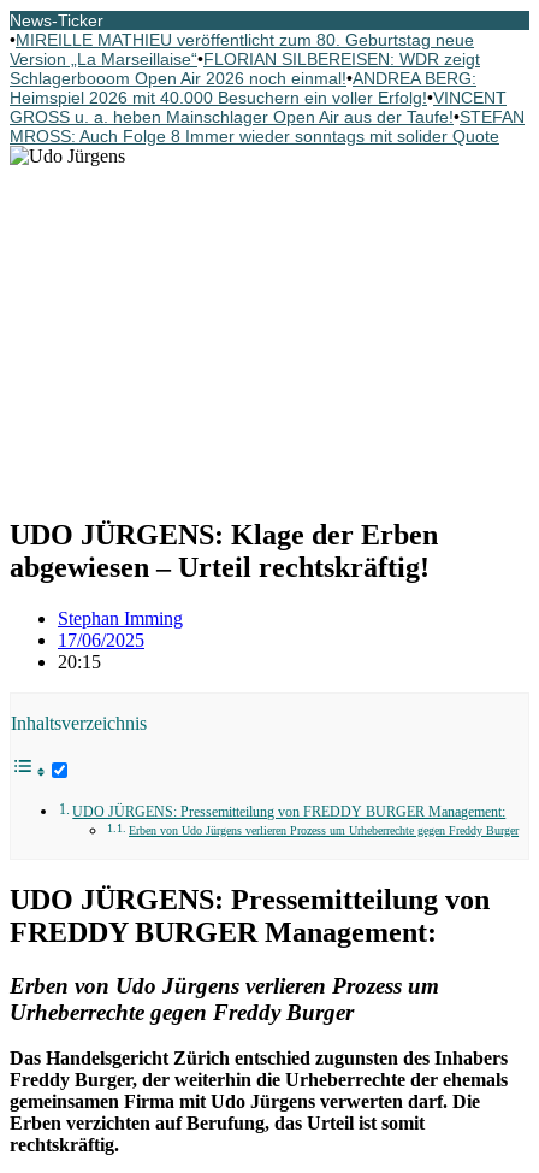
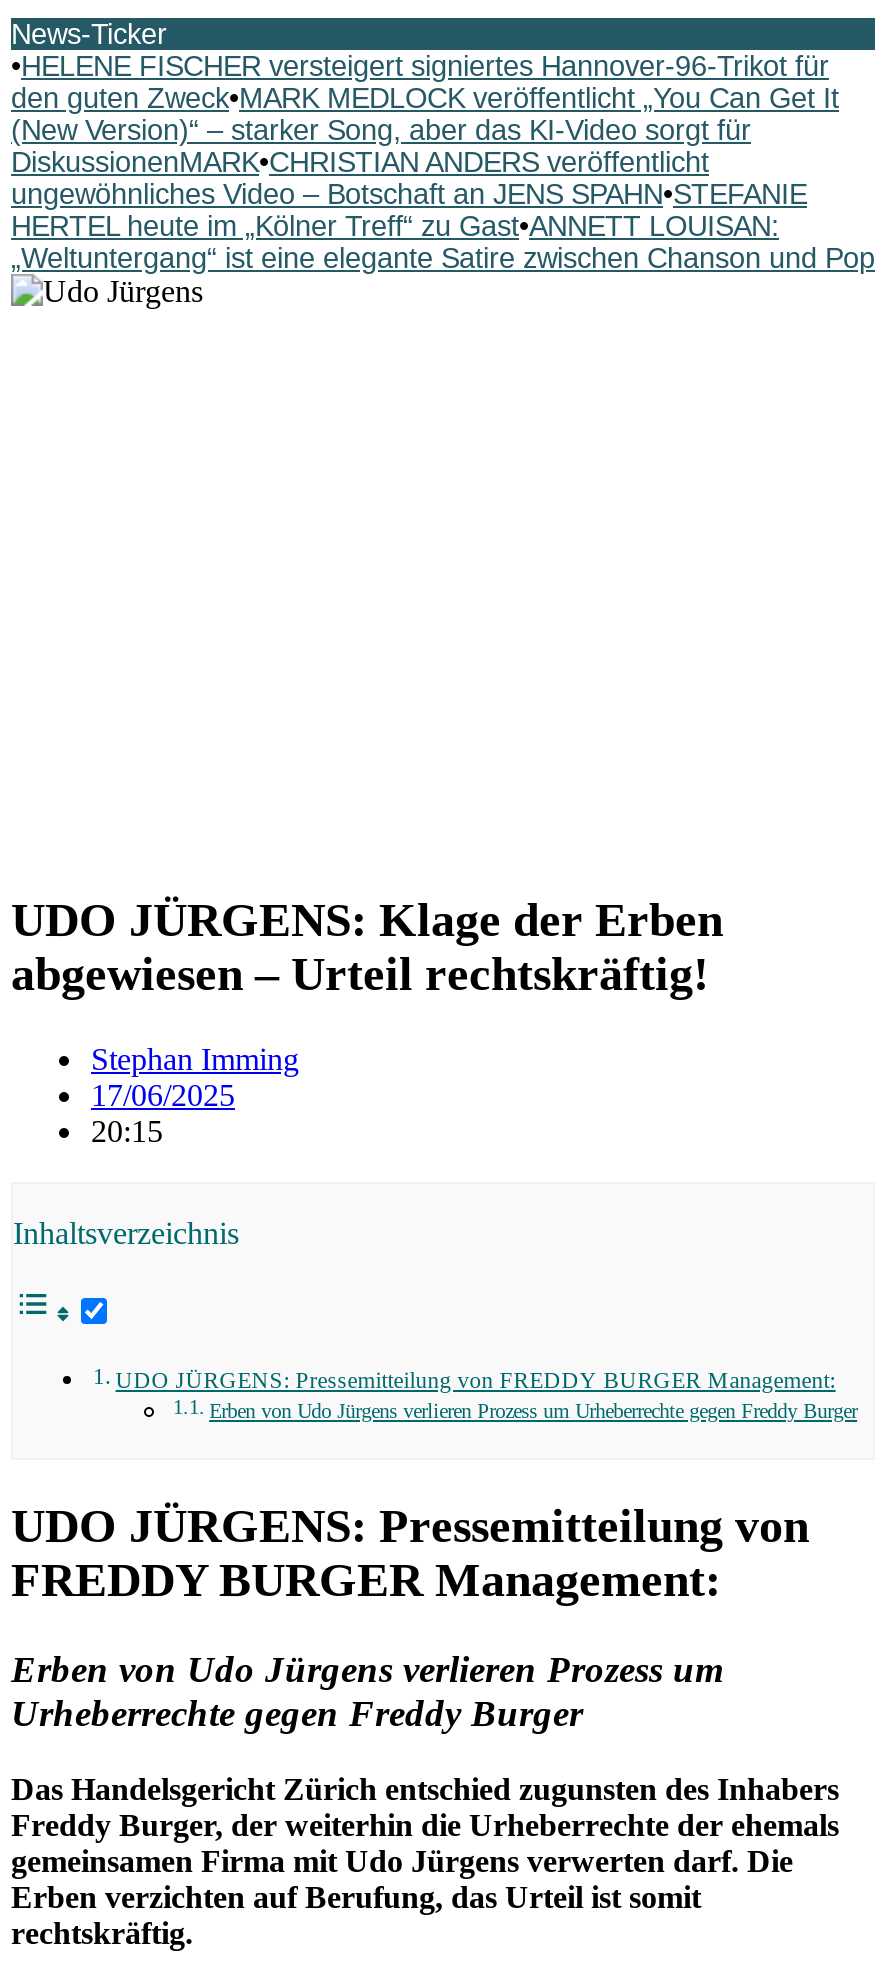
- •MIREILLE MATHIEU veröffentlicht zum 80. Geburtstag neue
- Version „La Marseillaise“•FLORIAN SILBEREISEN: WDR zeigt
- Schlagerbooom Open Air 2026 noch einmal!•ANDREA BERG:
- Heimspiel 2026 mit 40.000 Besuchern ein voller Erfolg!•VINCENT
- GROSS u. a. heben Mainschlager Open Air aus der Taufe!•STEFAN
- MROSS: Auch Folge 8 Immer wieder sonntags mit solider Quote
+ •HELENE FISCHER versteigert signiertes Hannover-96-Trikot für
+ den guten Zweck•MARK MEDLOCK veröffentlicht „You Can Get It
+ (New Version)“ – starker Song, aber das KI-Video sorgt für
+ DiskussionenMARK•CHRISTIAN ANDERS veröffentlicht
+ ungewöhnliches Video – Botschaft an JENS SPAHN•STEFANIE
+ HERTEL heute im „Kölner Treff“ zu Gast•ANNETT LOUISAN:
+ „Weltuntergang“ ist eine elegante Satire zwischen Chanson und Pop
